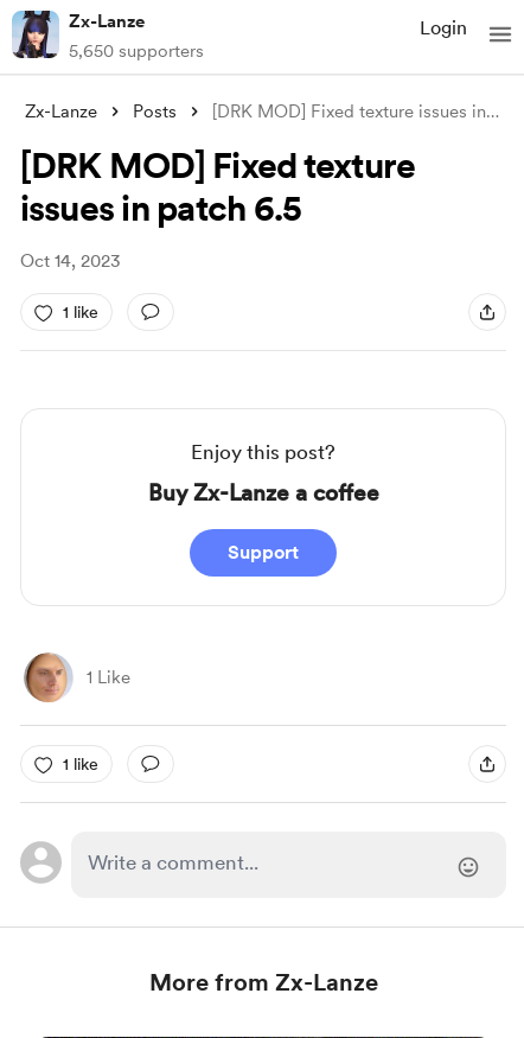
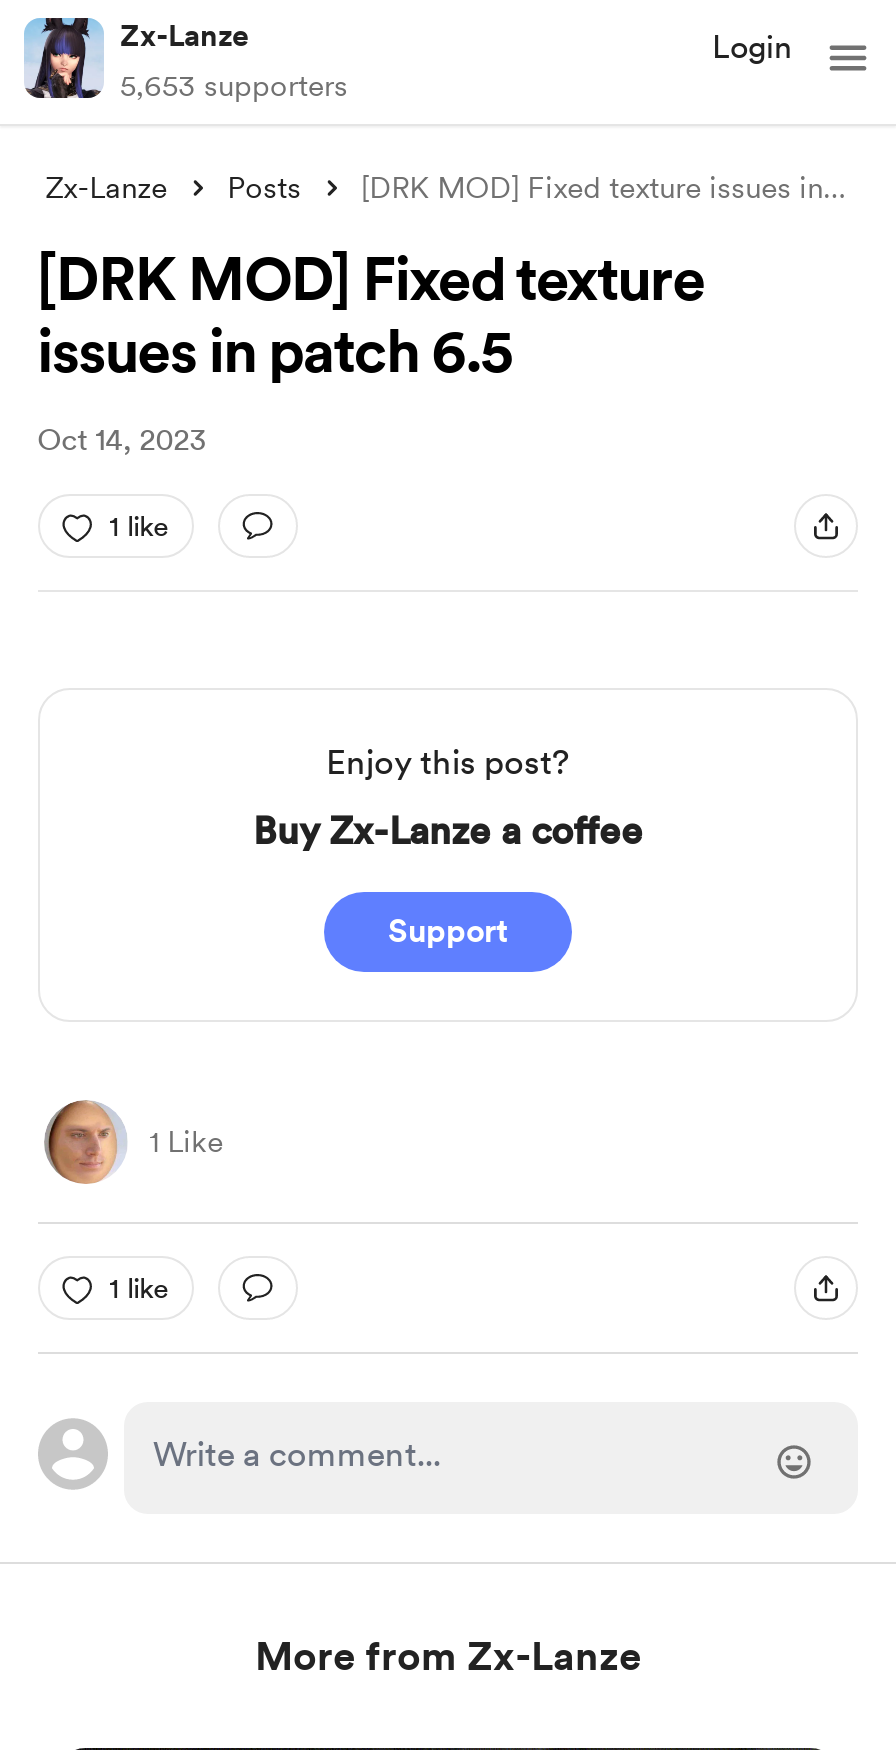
- 5,650 supporters
+ 5,653 supporters
